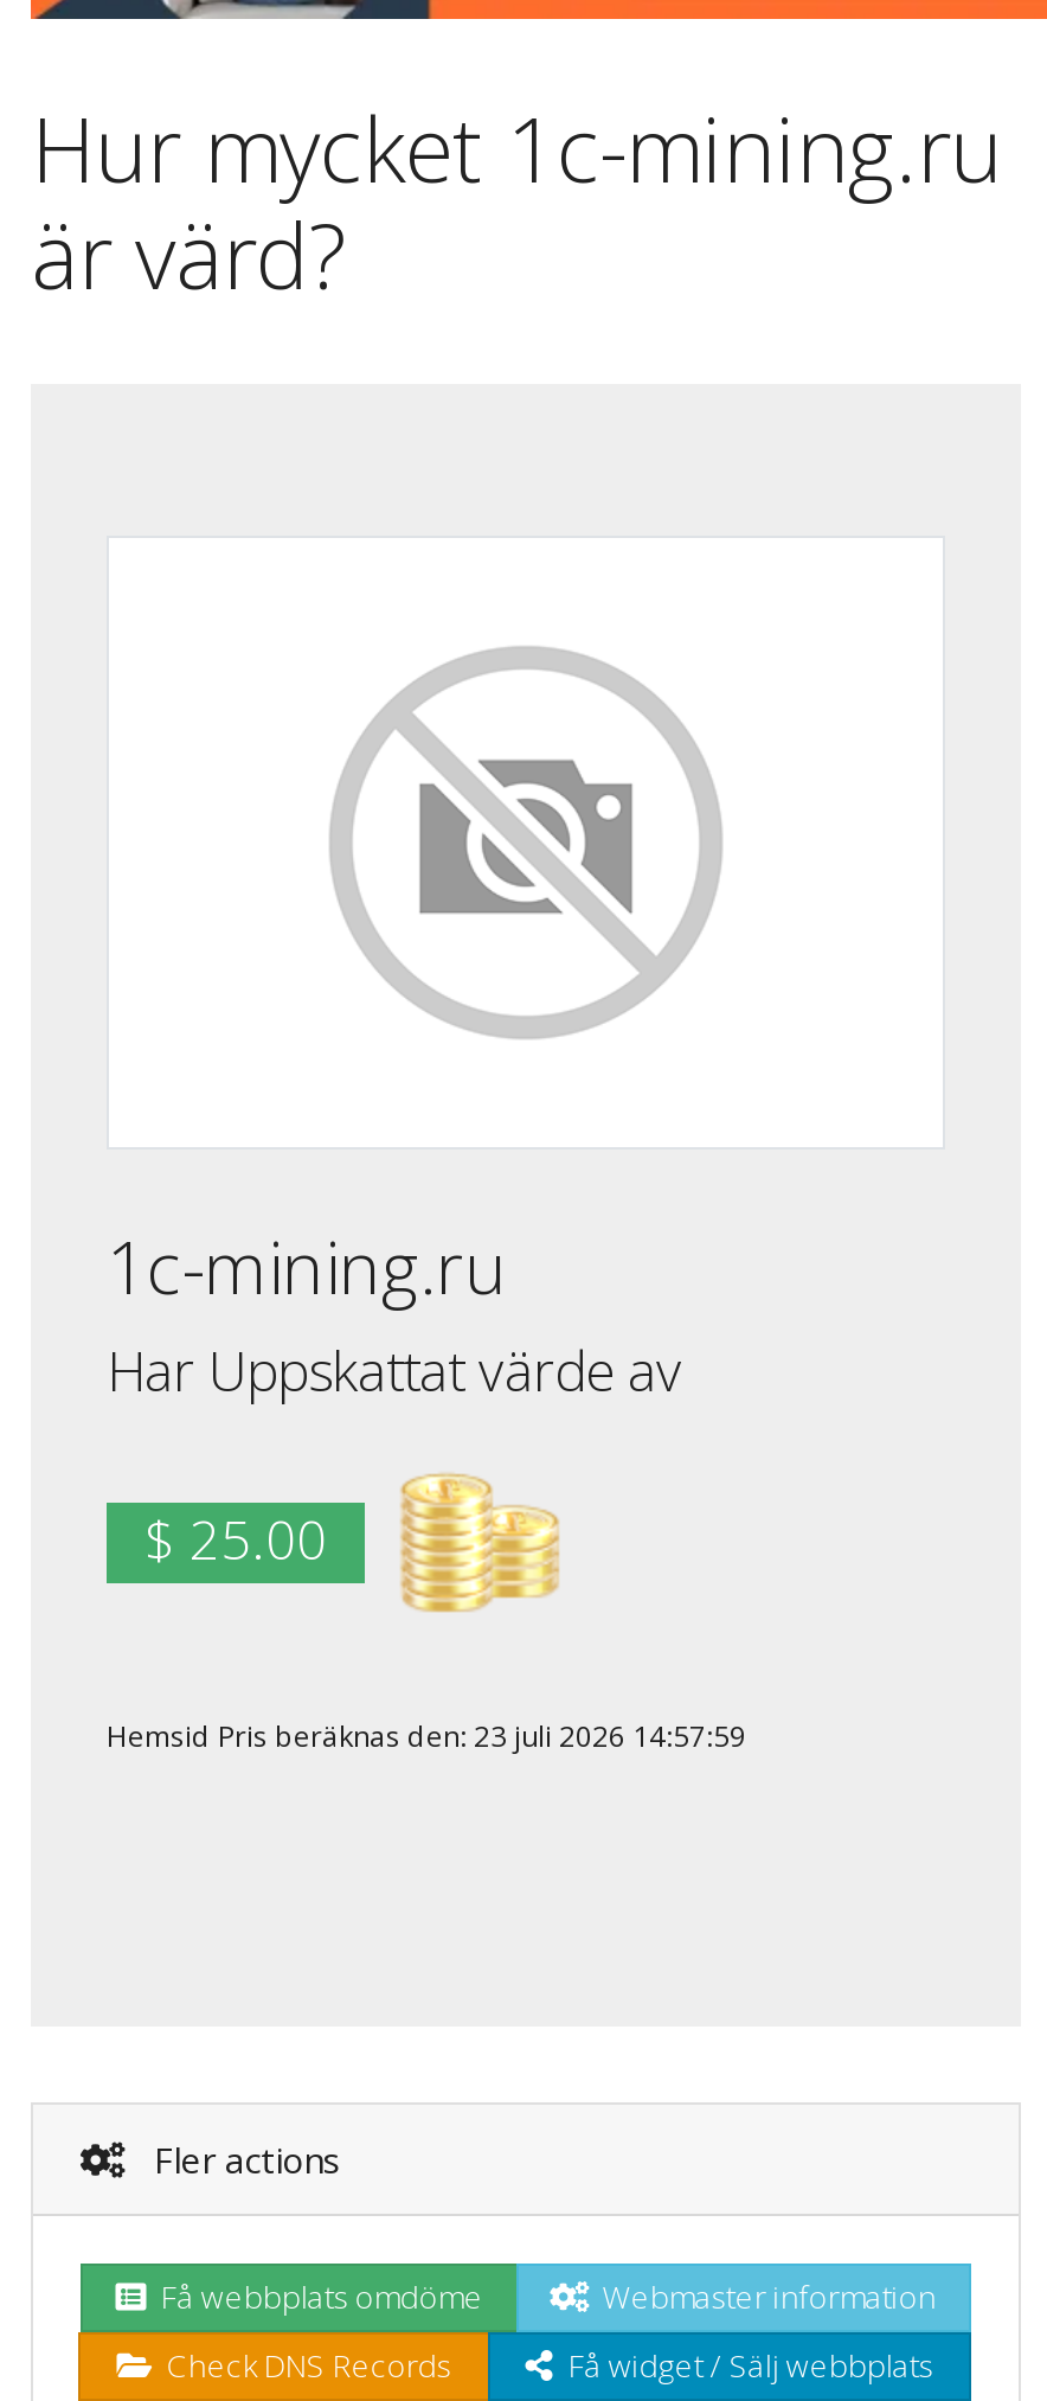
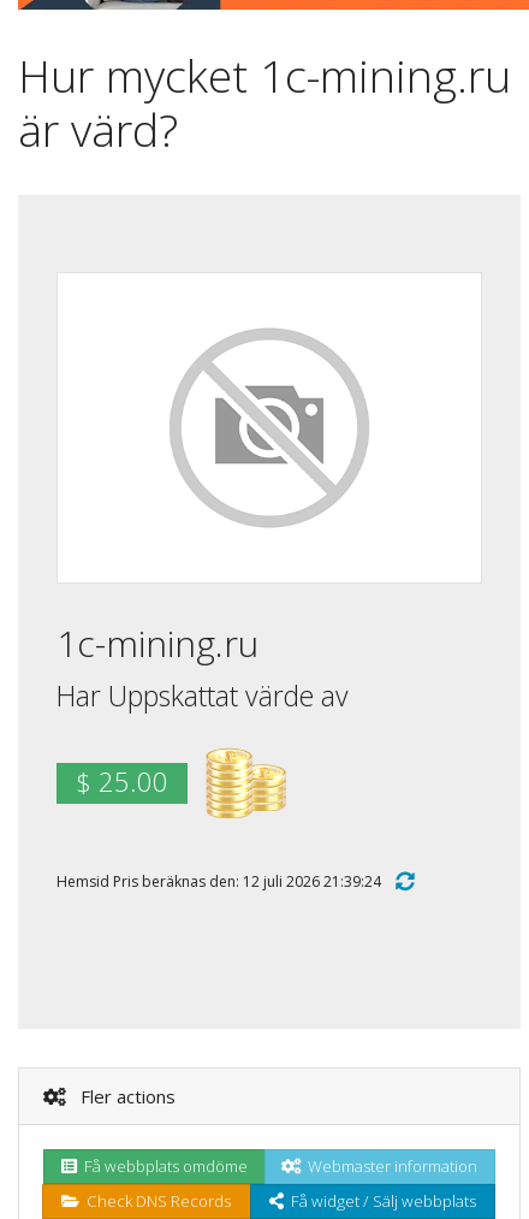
- Hemsid Pris beräknas den: 23 juli 2026 14:57:59
+ Hemsid Pris beräknas den: 12 juli 2026 21:39:24
